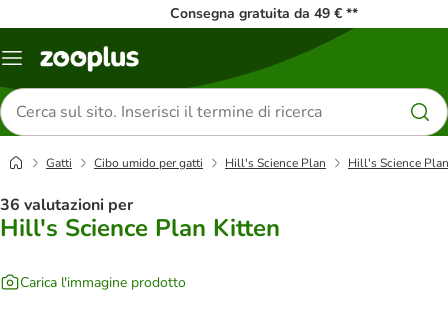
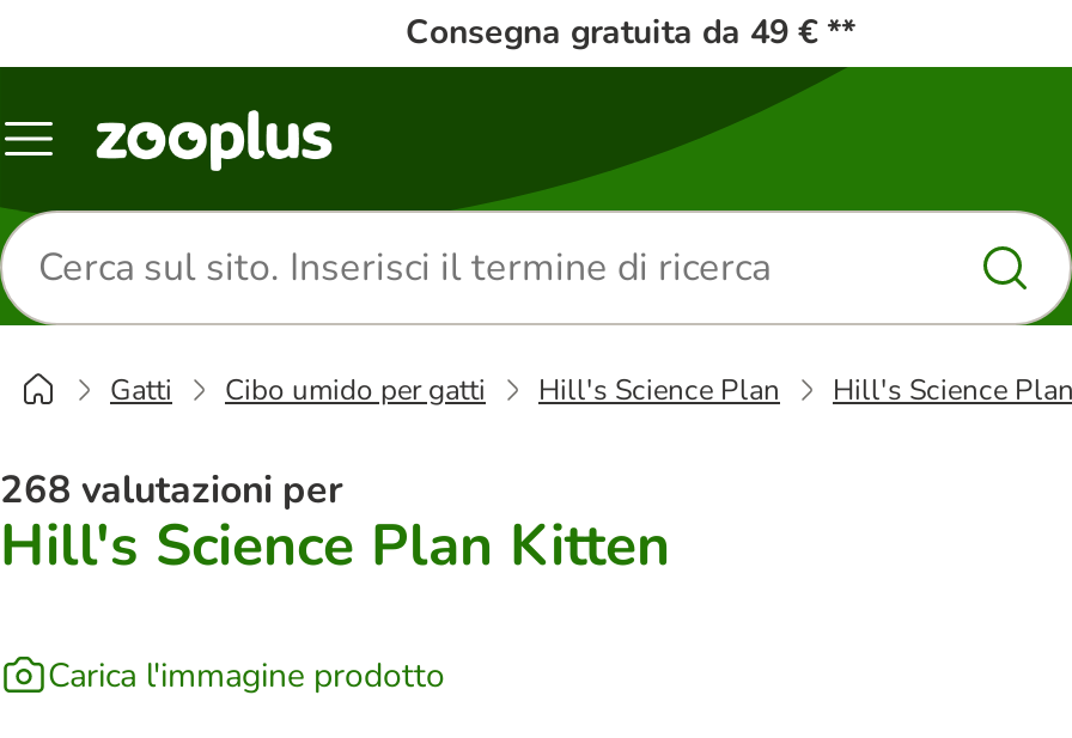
- 36 valutazioni per
+ 268 valutazioni per
